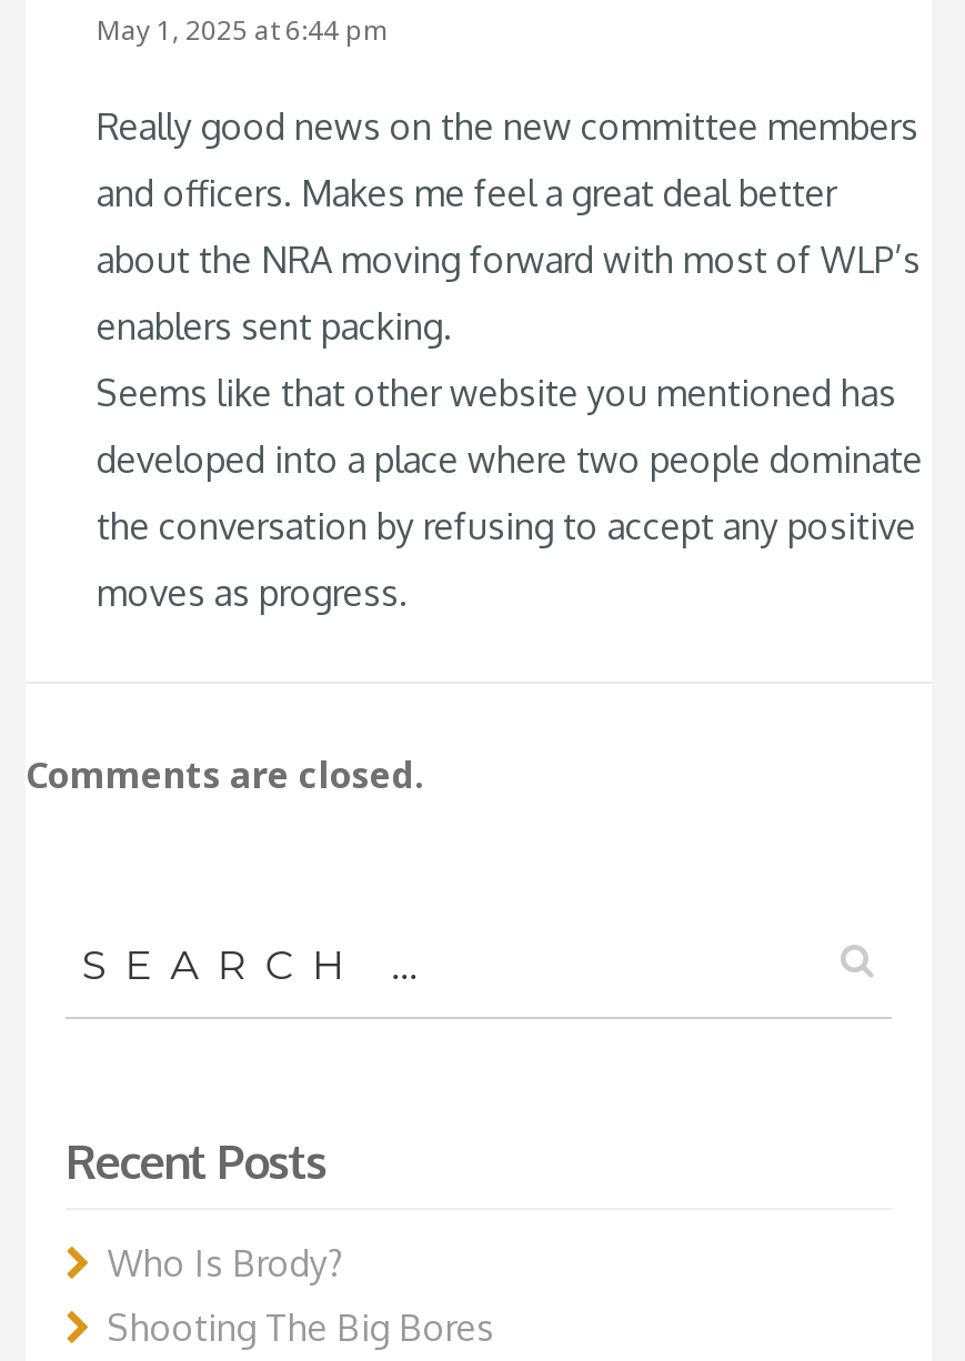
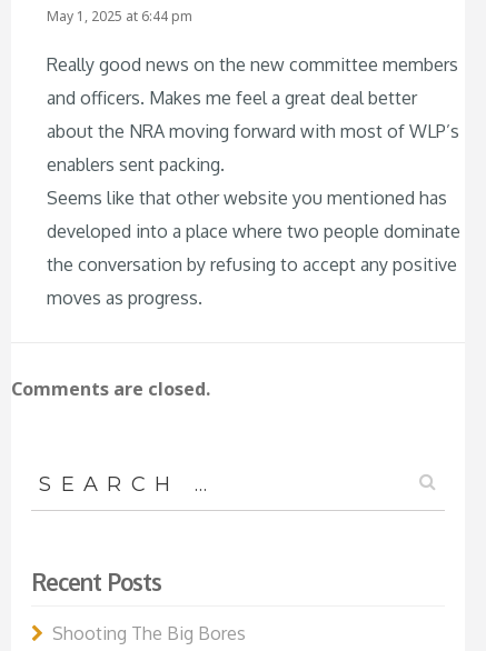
- Who Is Brody?
